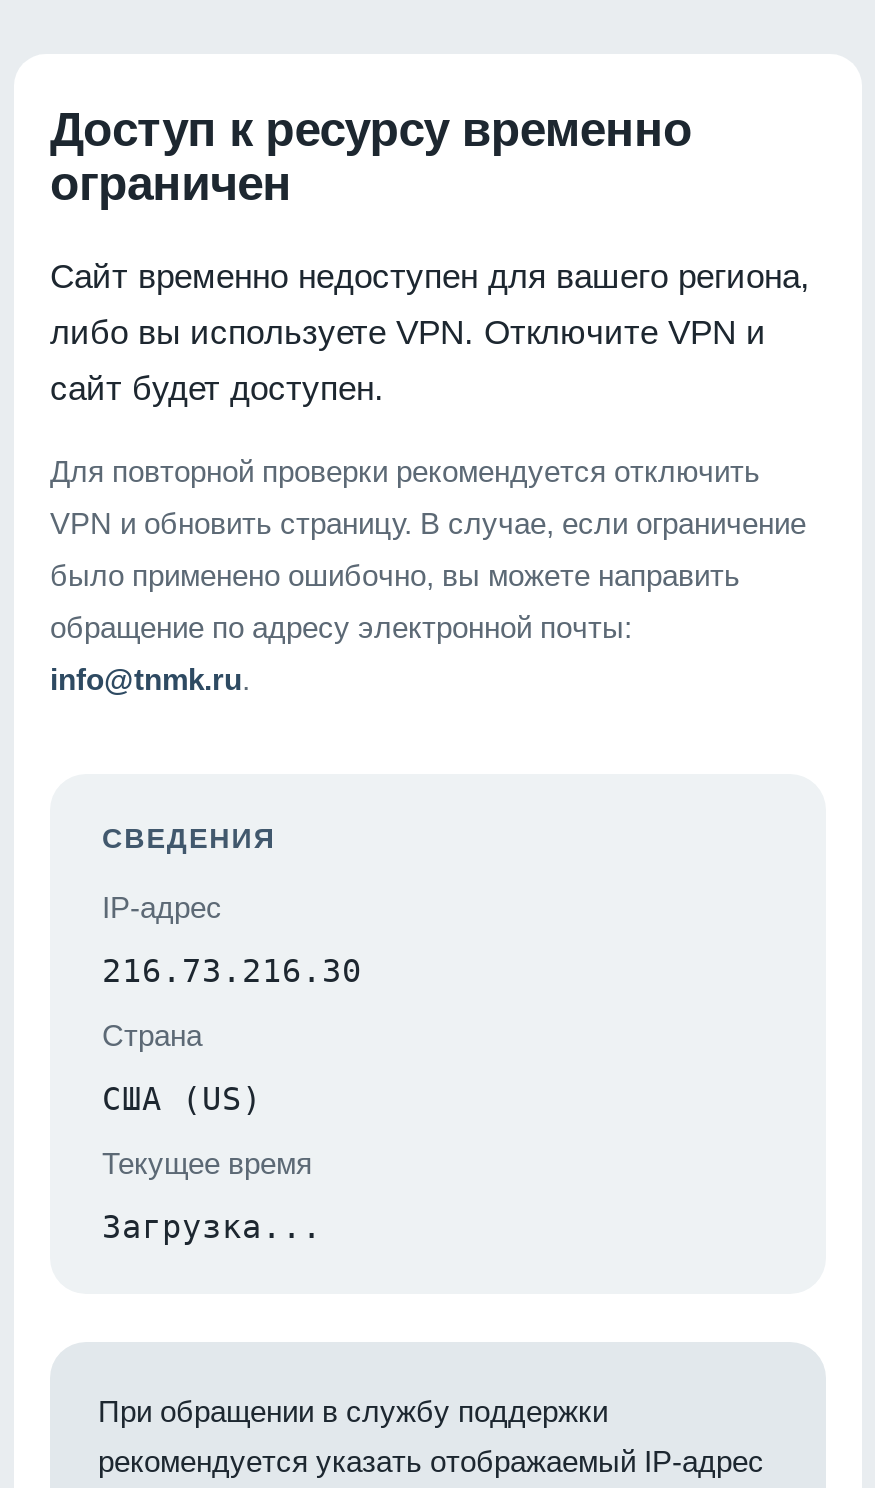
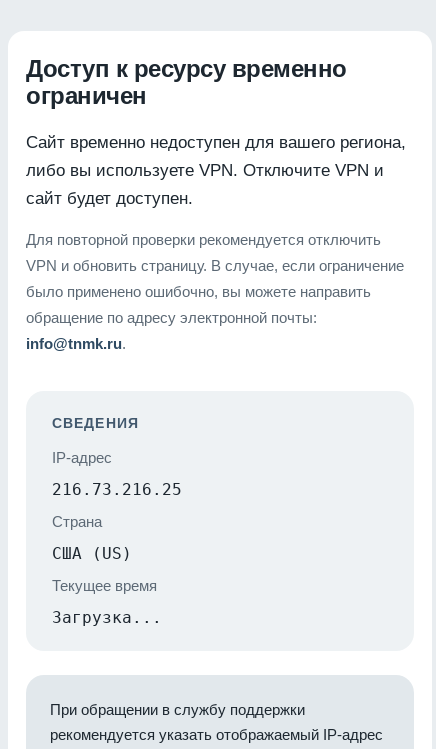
- 216.73.216.30
+ 216.73.216.25
